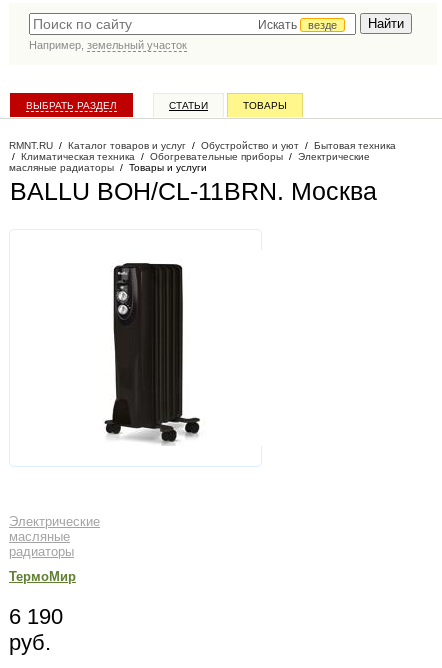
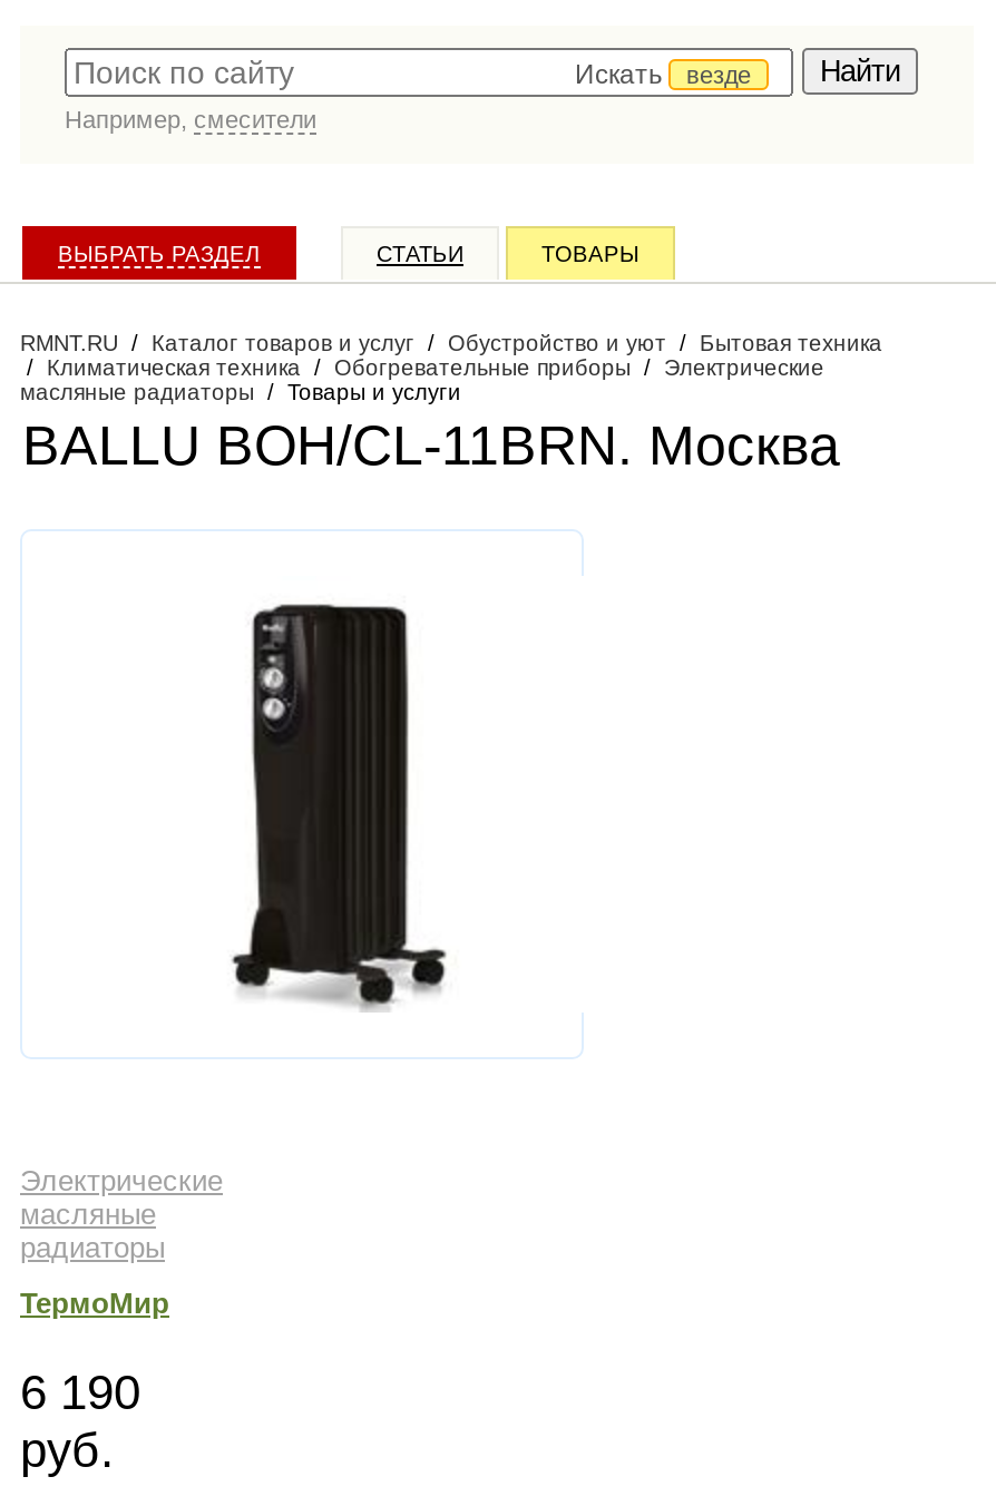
- Например, земельный участок
+ Например, смесители
